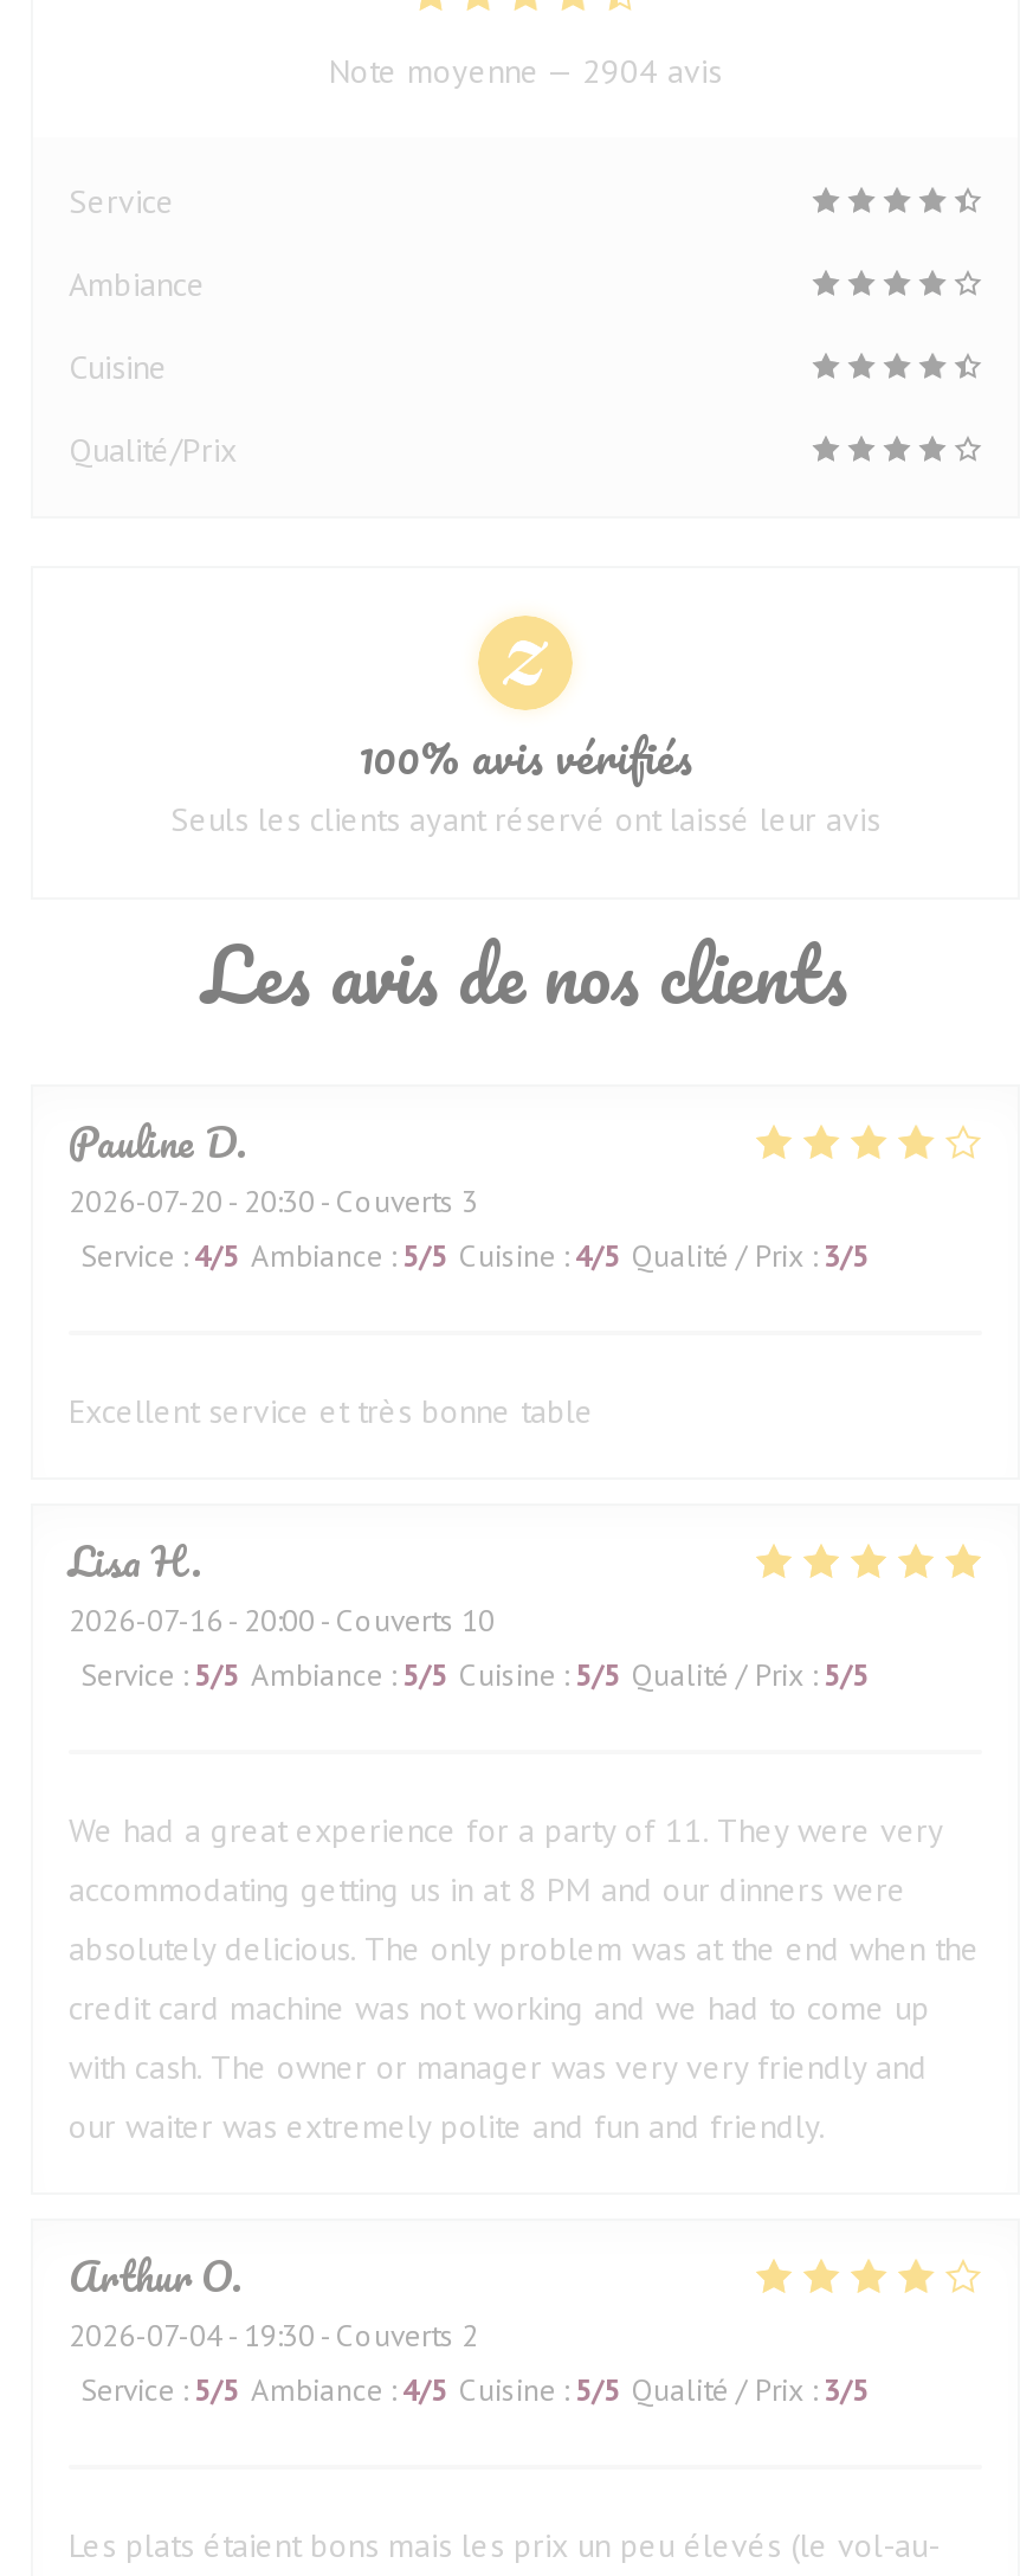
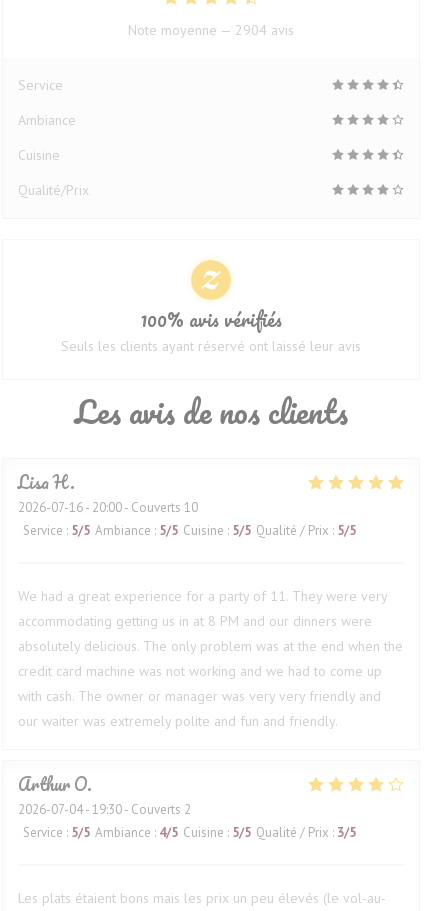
- Pauline D
- 2026-07-20 - 20:30 - Couverts 3
- Service: 4/5 Ambiance: 5/5 Cuisine: 4/5 Qualité / Prix: 3/5

- Excellent service et très bonne table
